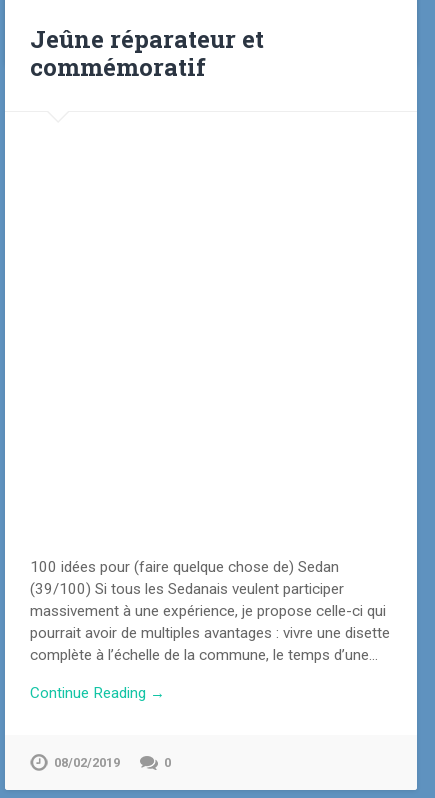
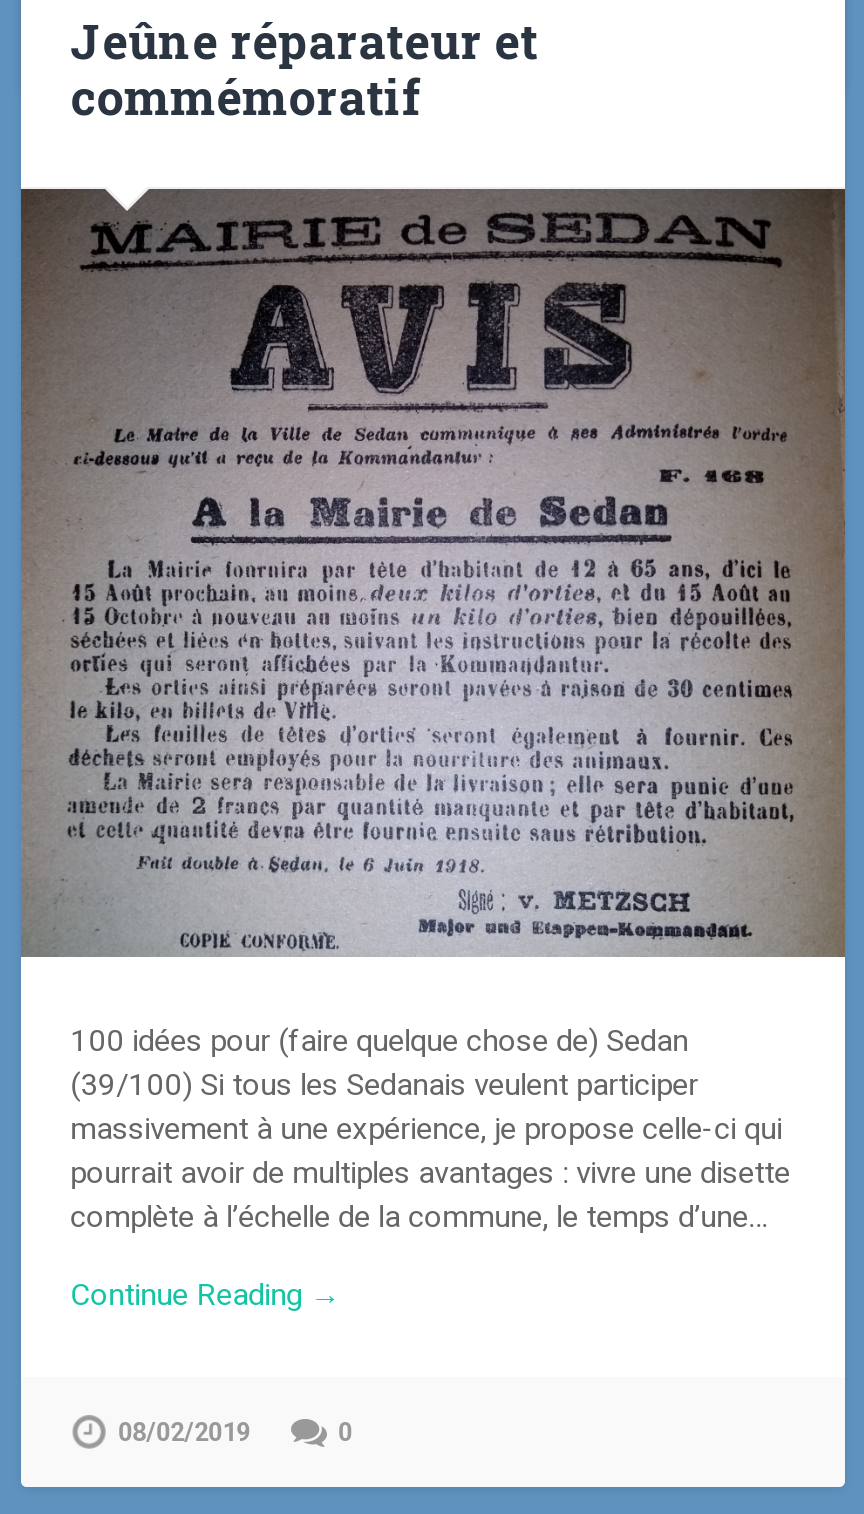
+ [image]
